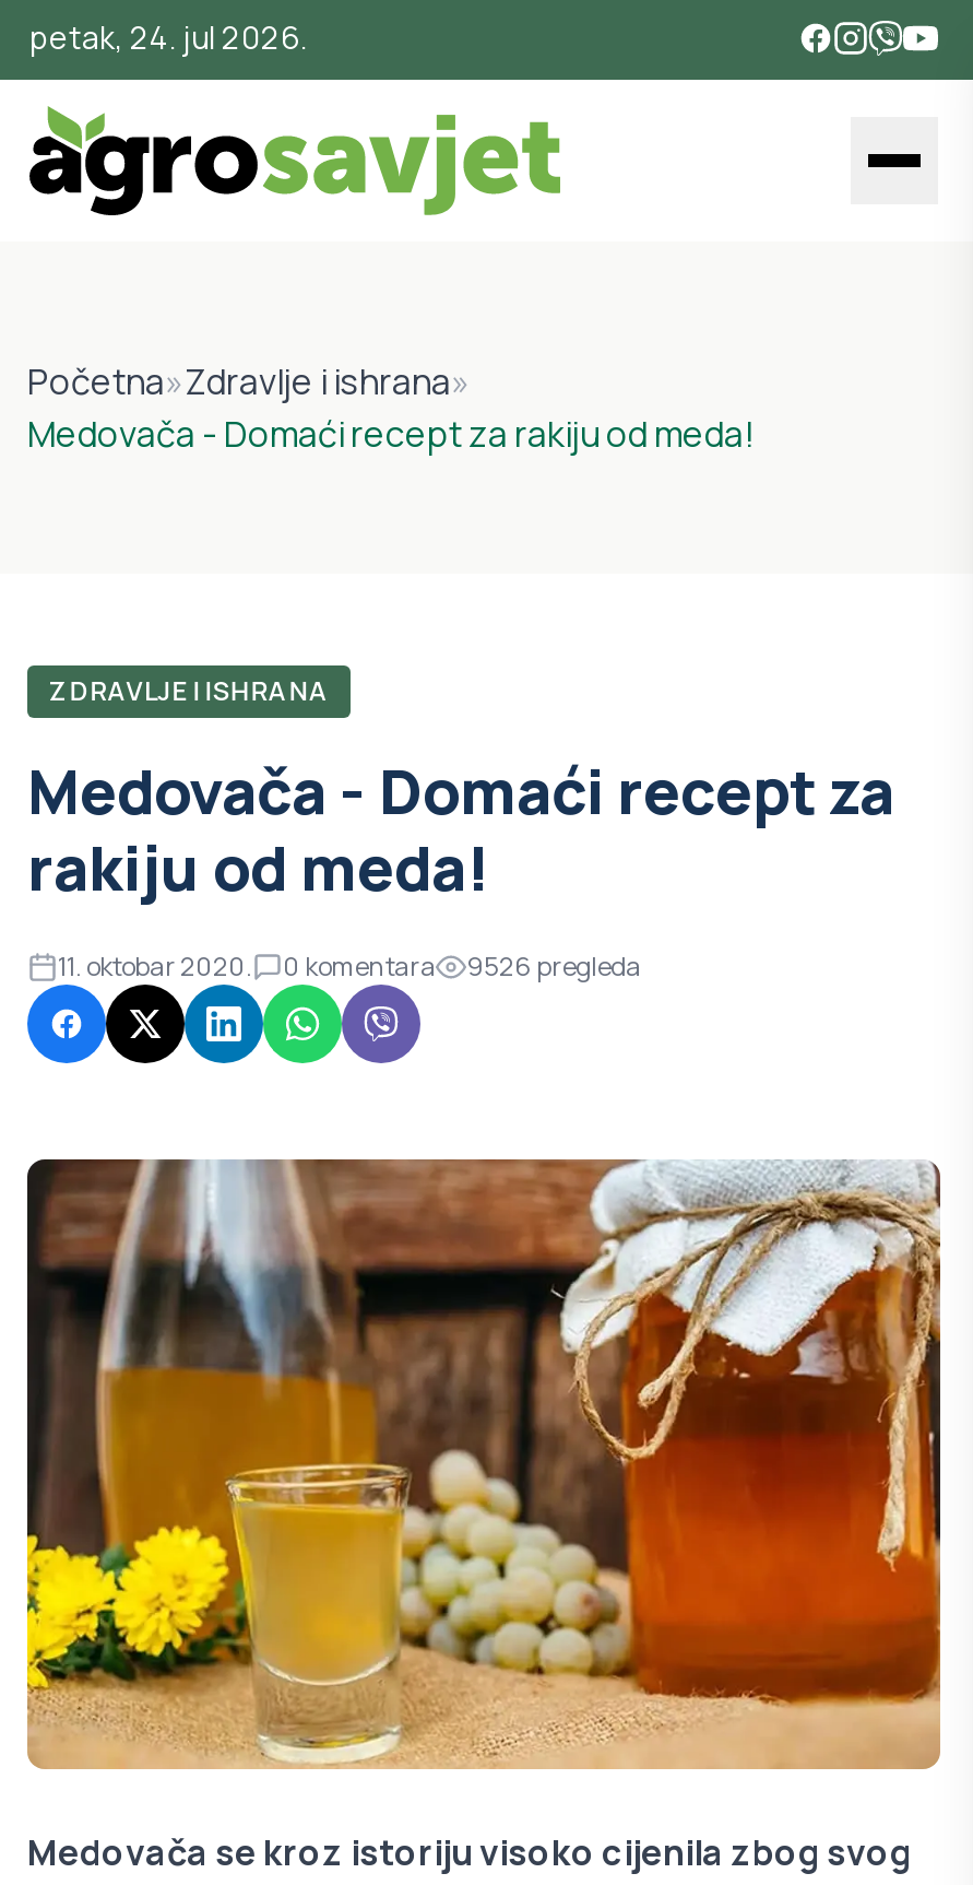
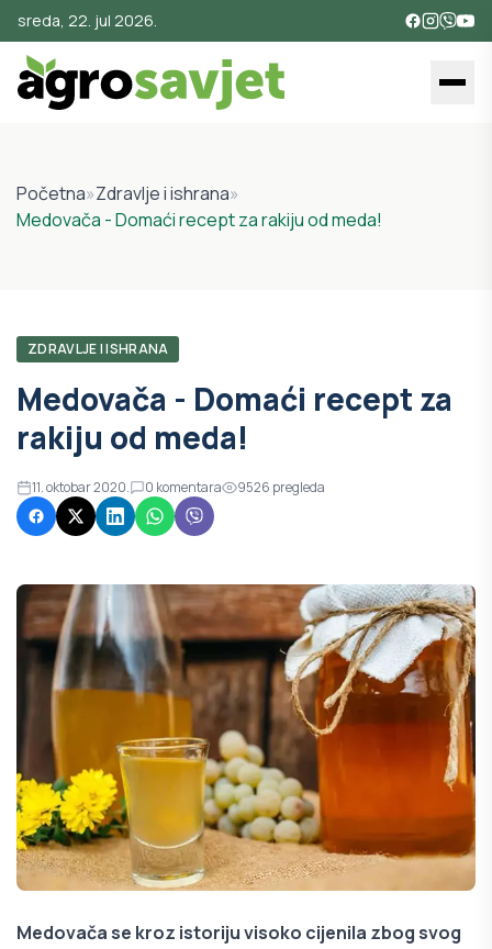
- petak, 24. jul 2026.
+ sreda, 22. jul 2026.
